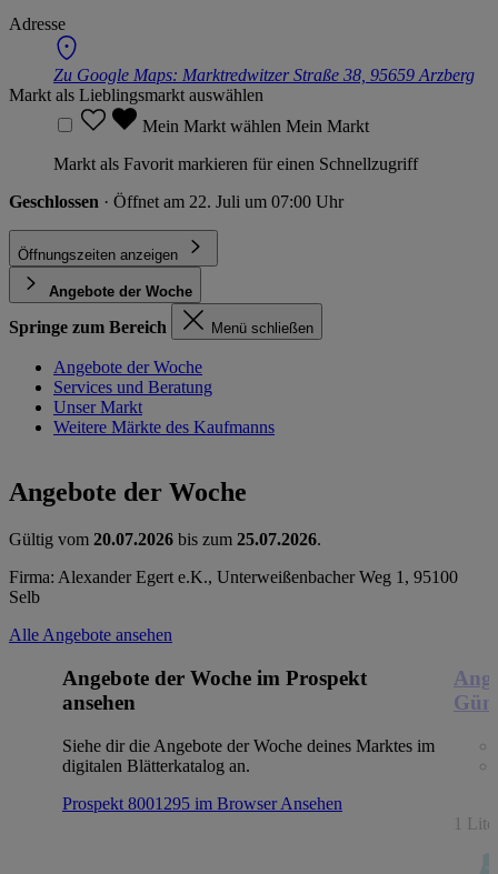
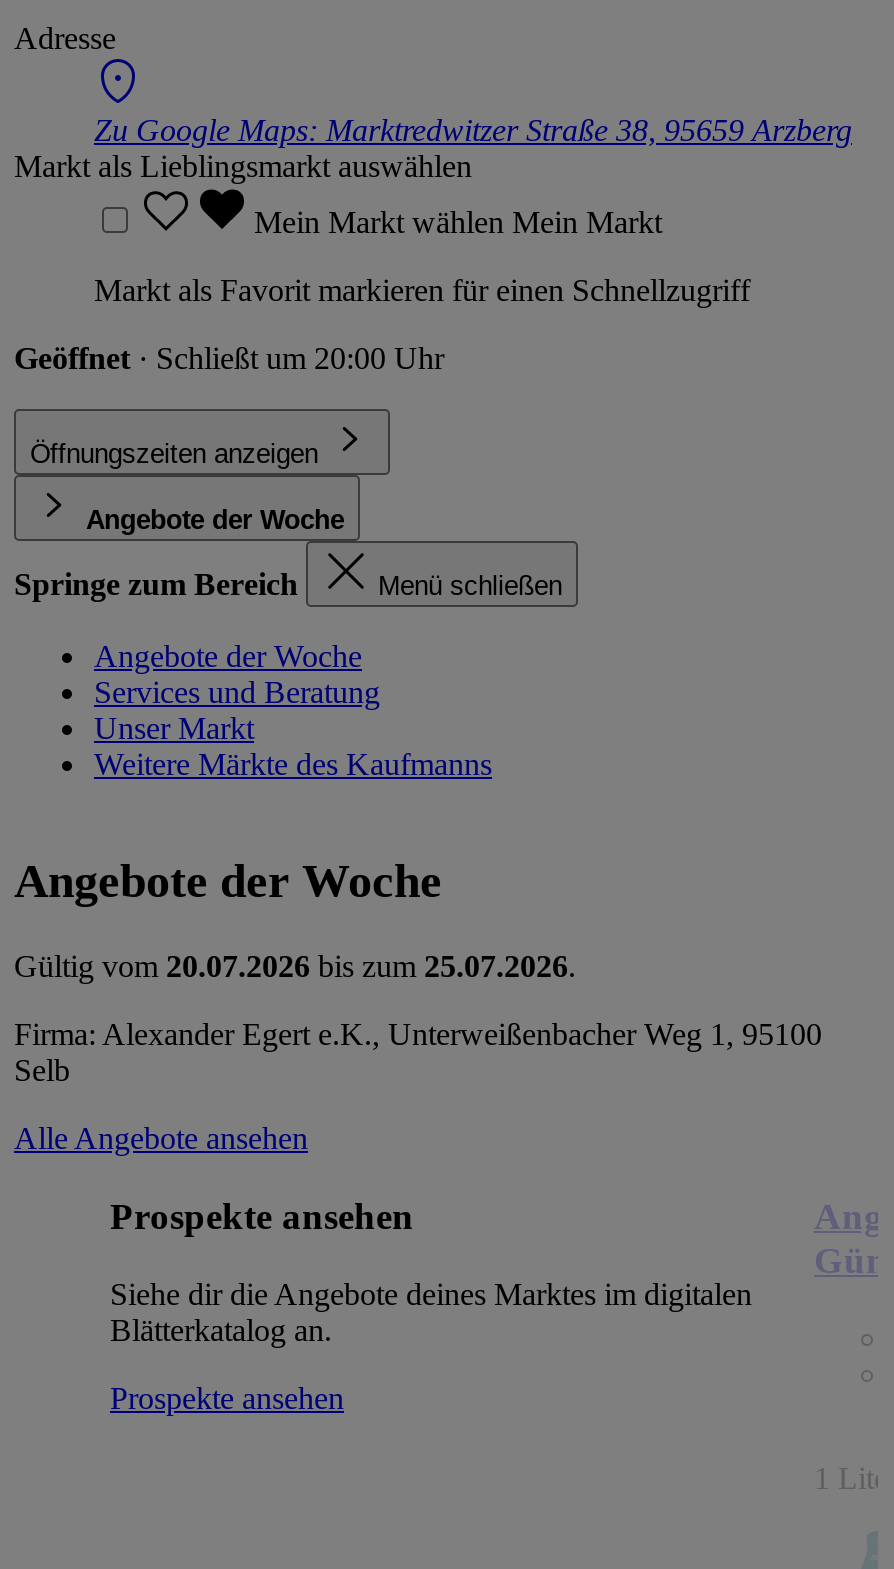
- Geschlossen · Öffnet am 22. Juli um 07:00 Uhr
+ Geöffnet · Schließt um 20:00 Uhr

- Angebote der Woche im Prospekt
- ansehen
+ Prospekte ansehen

- Siehe dir die Angebote der Woche deines Marktes im
- digitalen Blätterkatalog an.
+ Siehe dir die Angebote deines Marktes im digitalen
+ Blätterkatalog an.

- Prospekt 8001295 im Browser Ansehen
+ Prospekte ansehen
